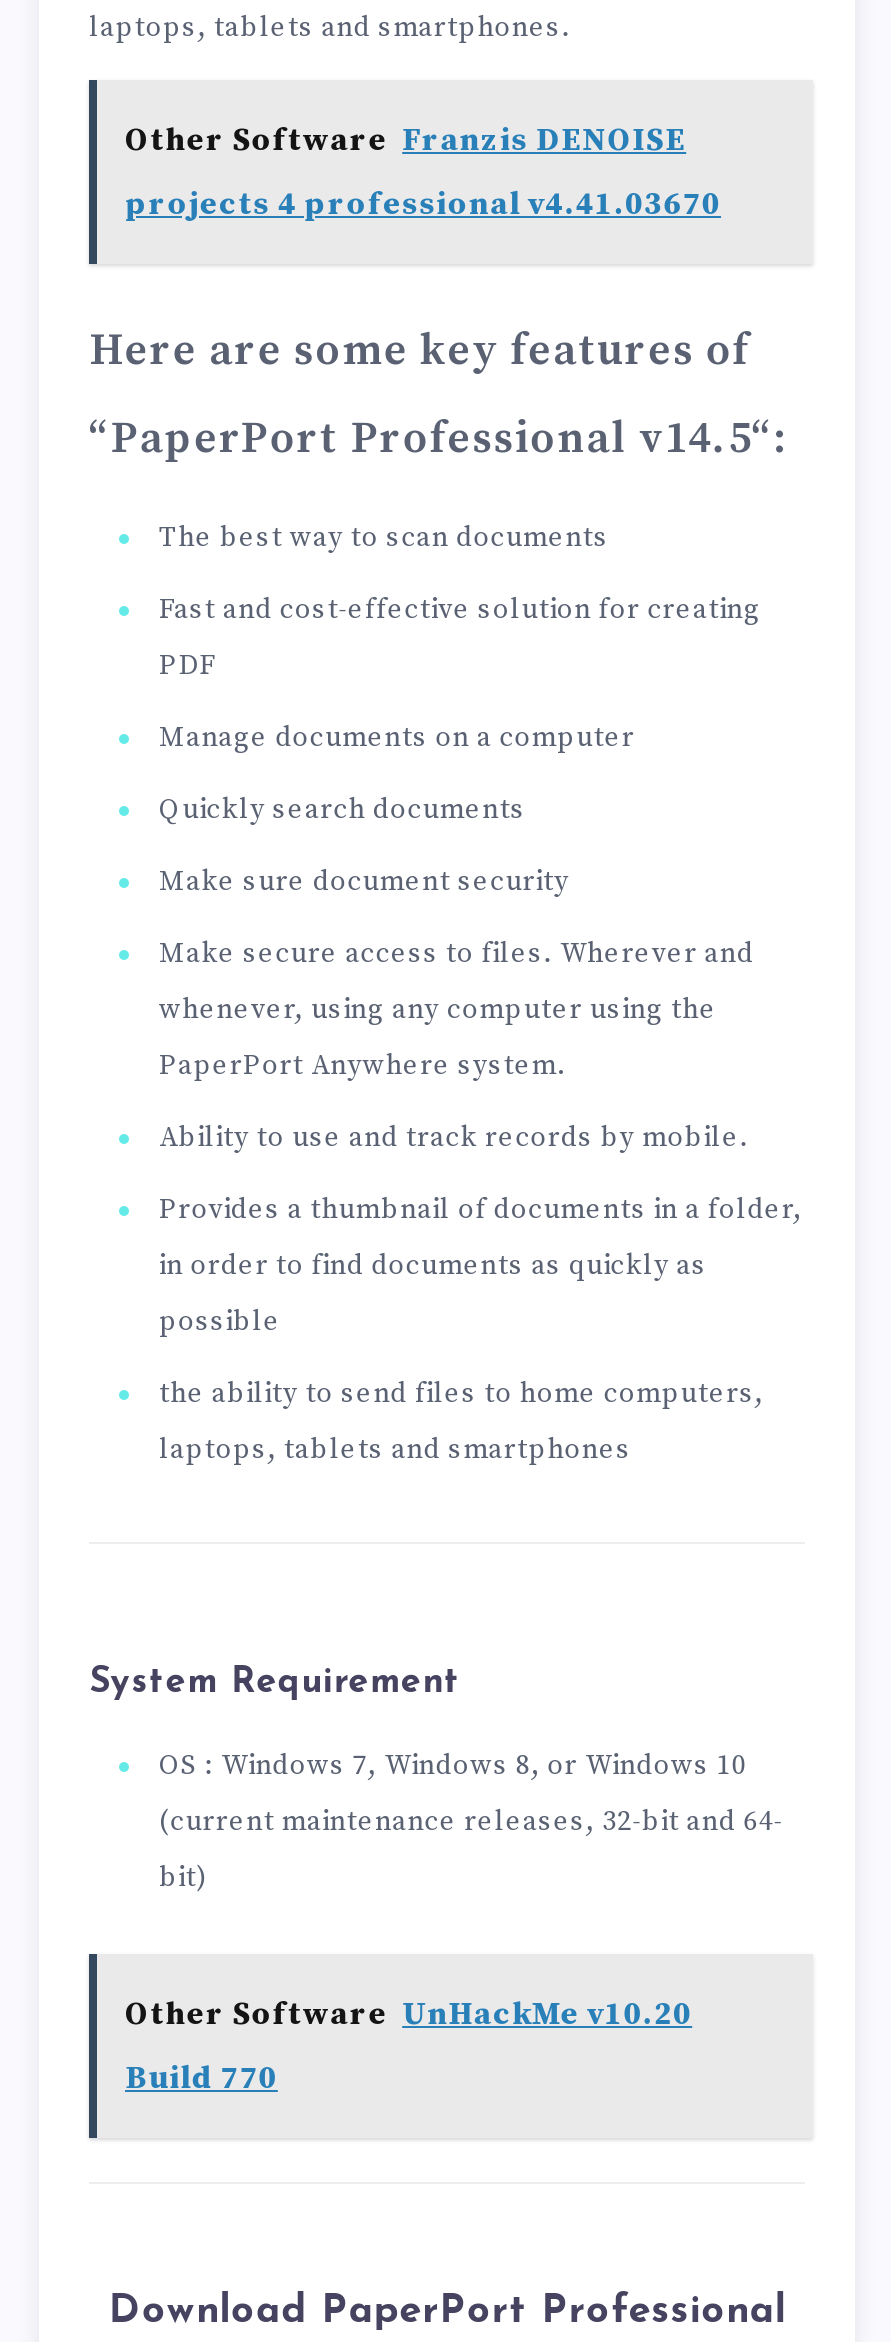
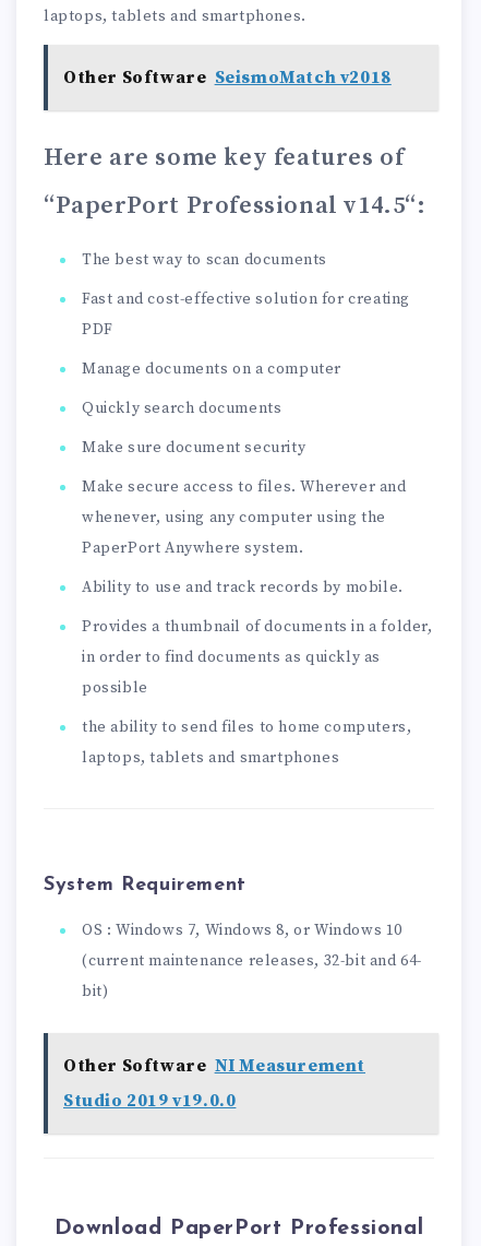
- Other Software Franzis DENOISE
- projects 4 professional v4.41.03670
+ Other Software SeismoMatch v2018

- Other Software UnHackMe v10.20
+ Other Software NI Measurement

- Build 770
+ Studio 2019 v19.0.0
